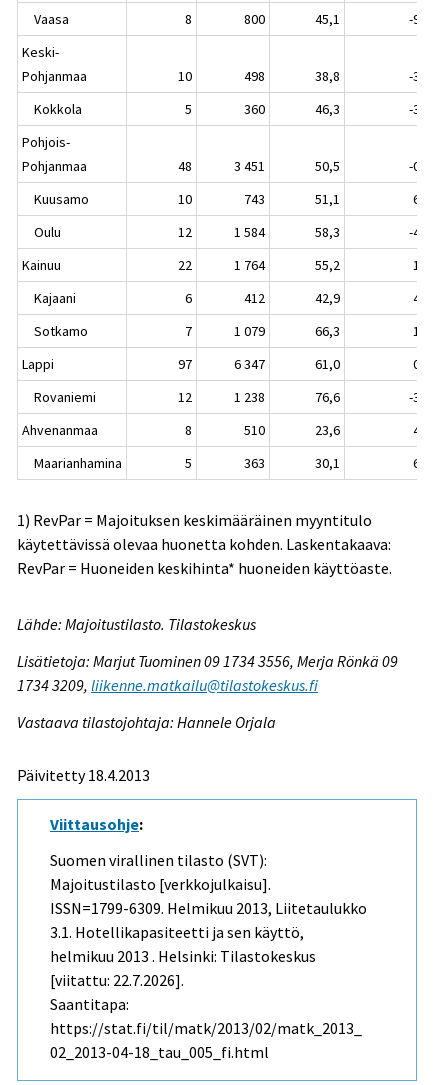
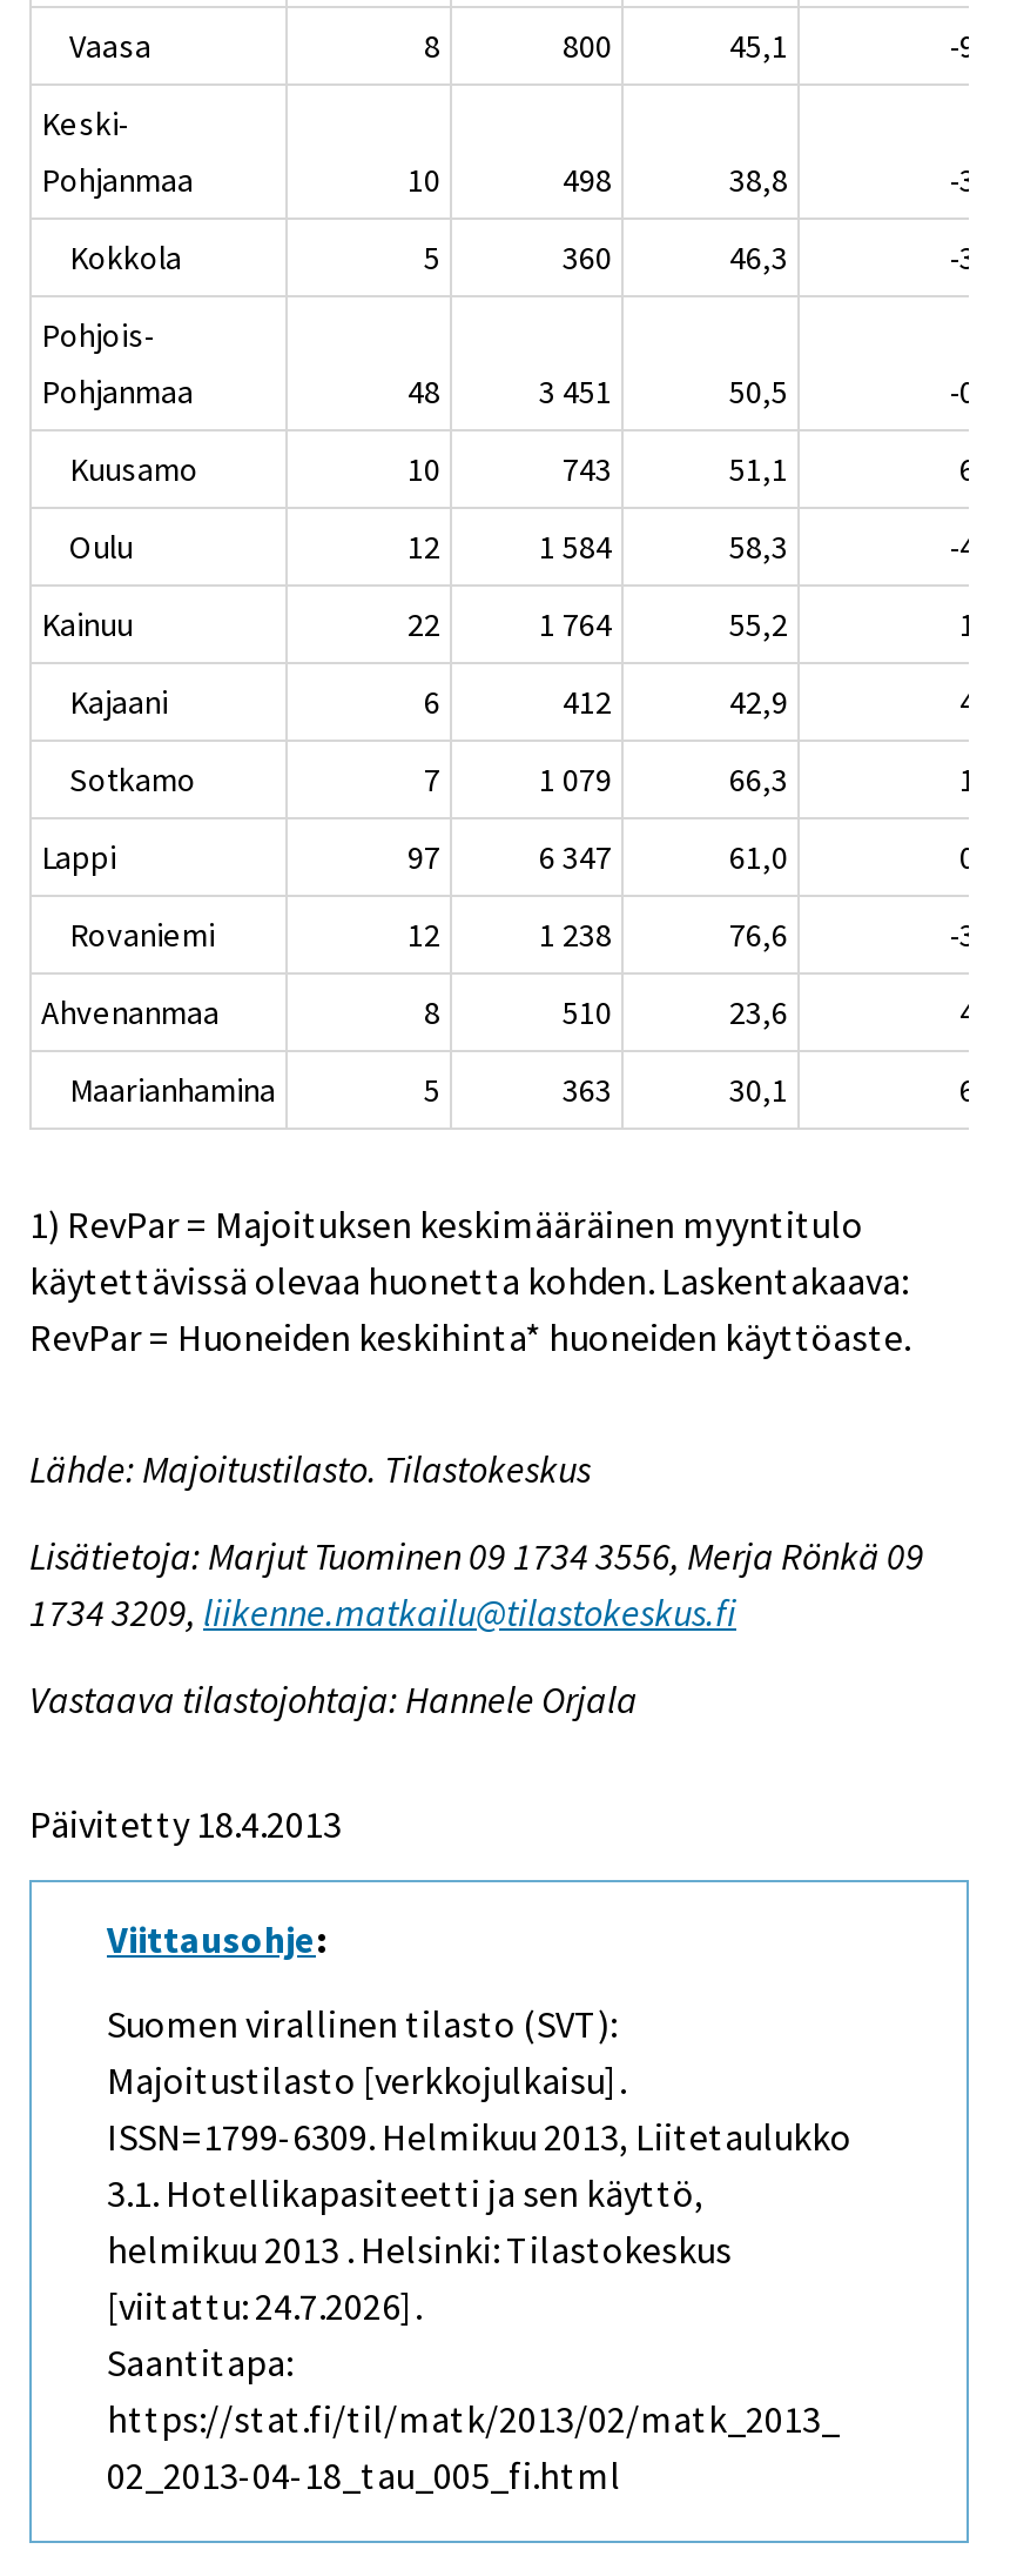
- [viitattu: 22.7.2026].
+ [viitattu: 24.7.2026].
